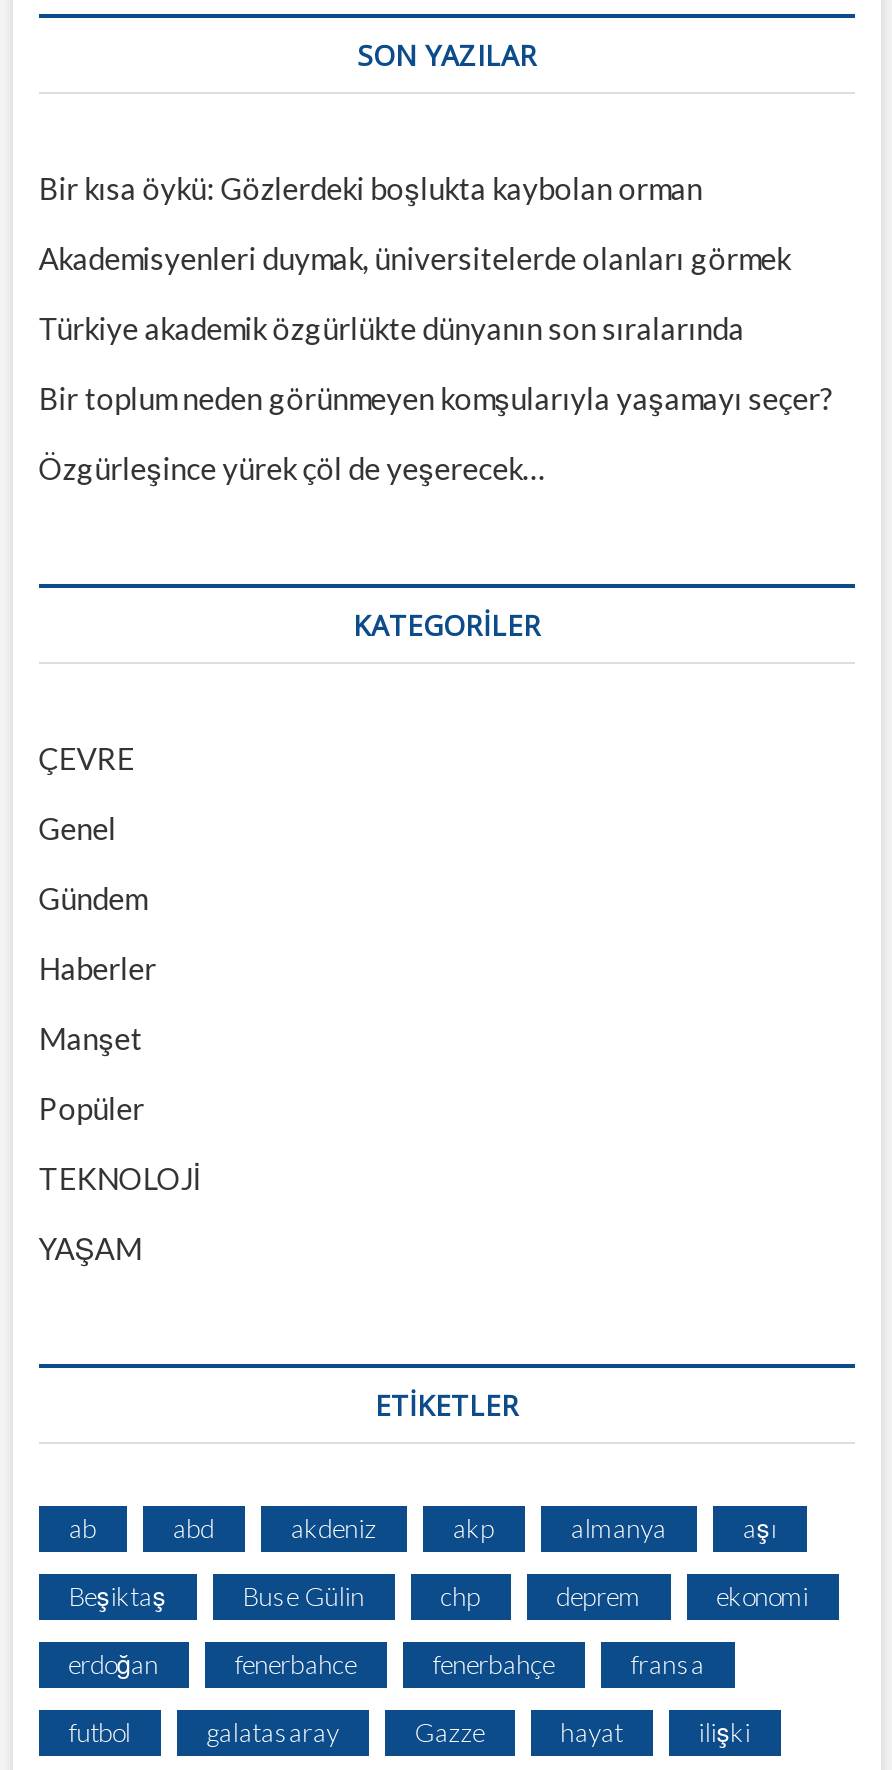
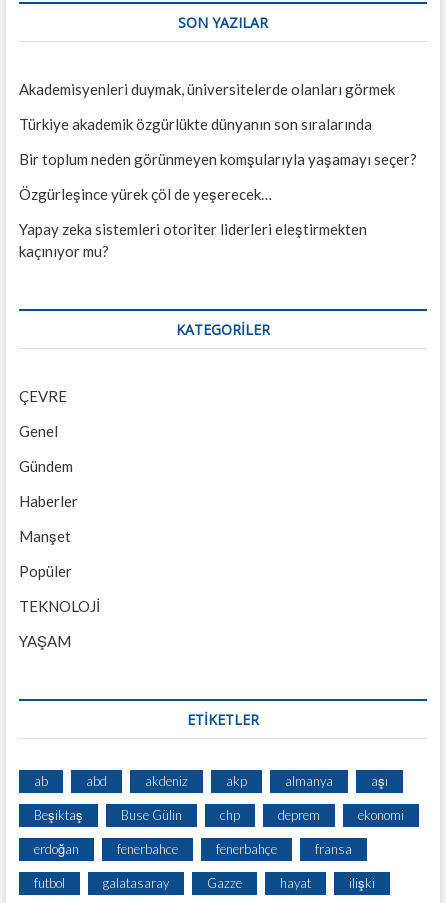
- Bir kısa öykü: Gözlerdeki boşlukta kaybolan orman

moved up: Akademisyenleri duymak, üniversitelerde olanları görmek | Türkiye akademik özgürlükte dünyanın son sıralarında | Bir toplum neden görünmeyen komşularıyla yaşamayı seçer? | Özgürleşince yürek çöl de yeşerecek…

+ Yapay zeka sistemleri otoriter liderleri eleştirmekten
+ kaçınıyor mu?
